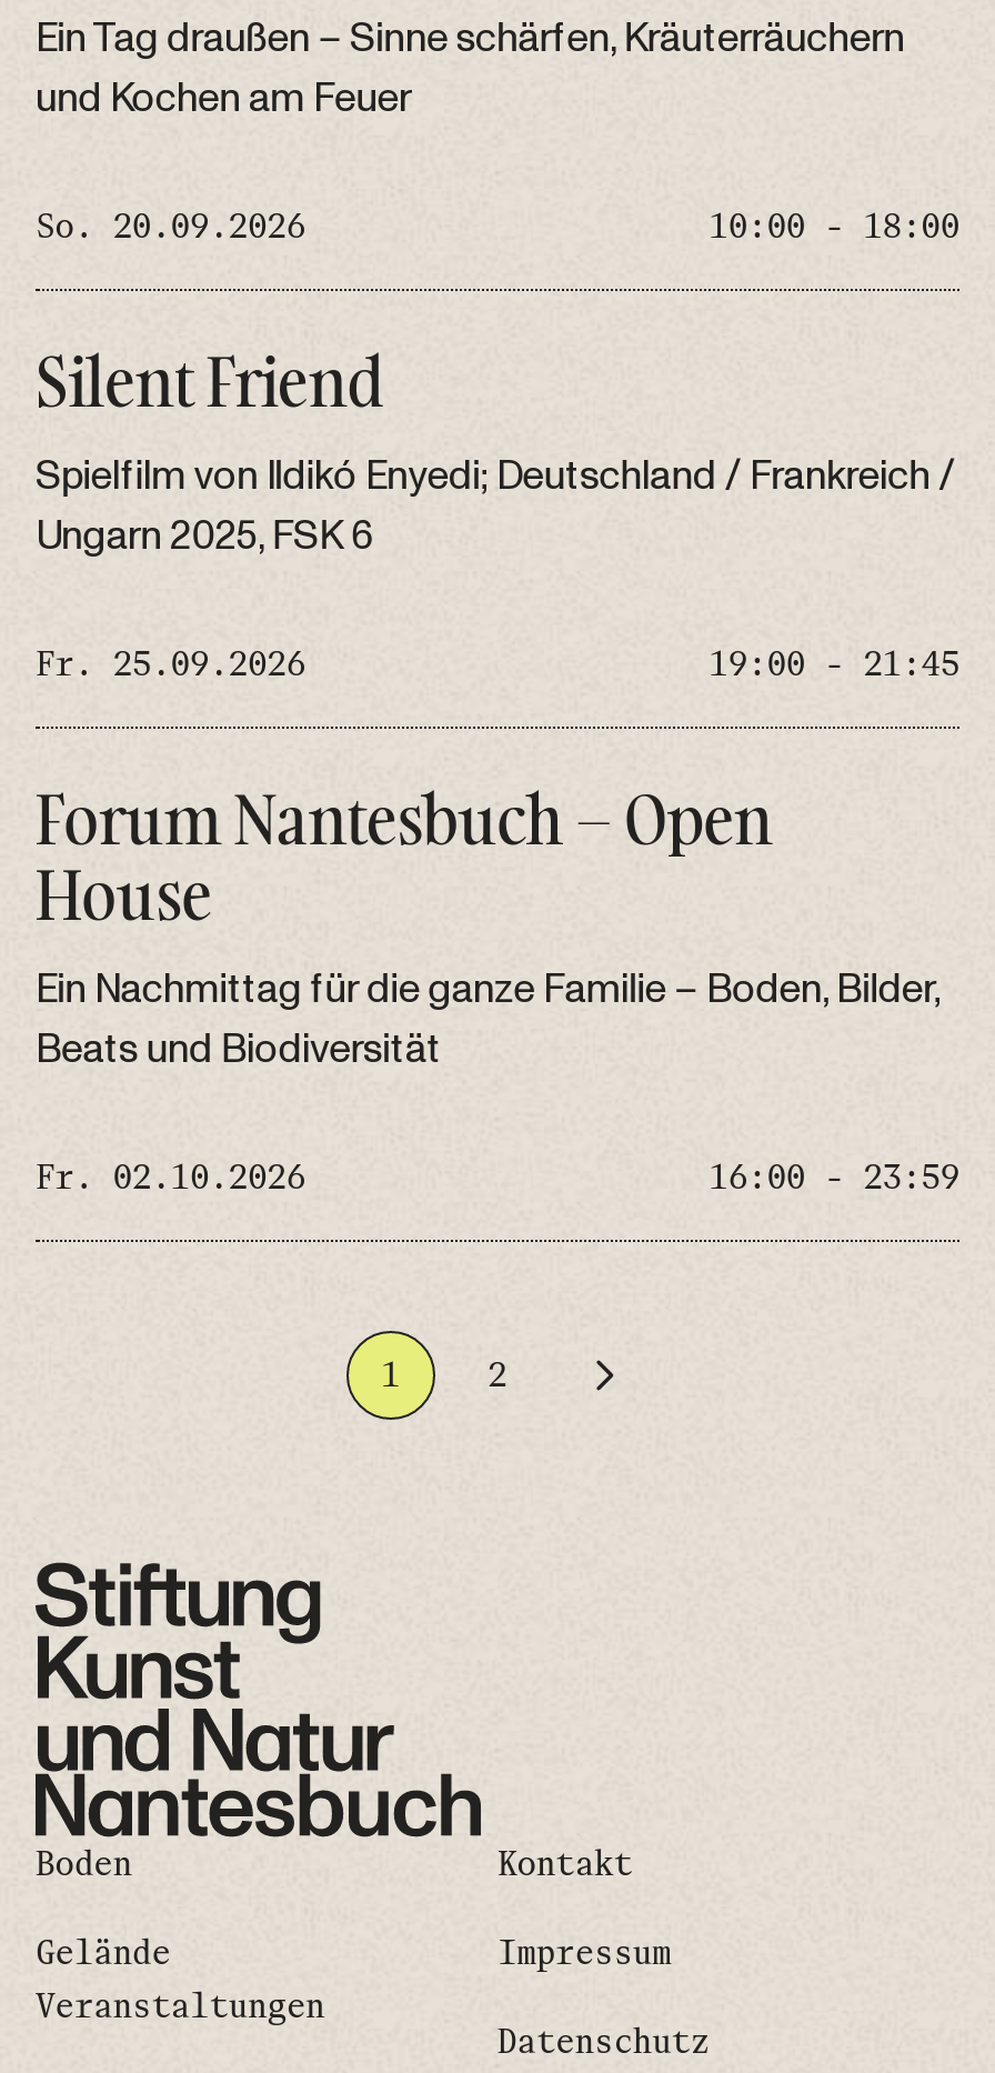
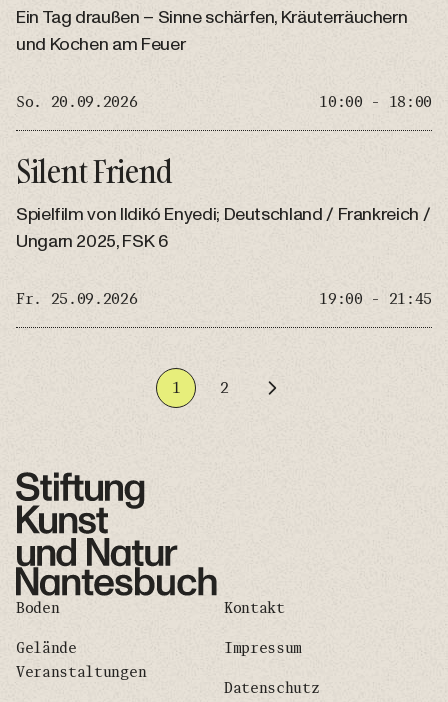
- Forum Nantesbuch – Open
- House
- Ein Nachmittag für die ganze Familie – Boden, Bilder,
- Beats und Biodiversität
- Fr. 02.10.2026
- 16:00 - 23:59
